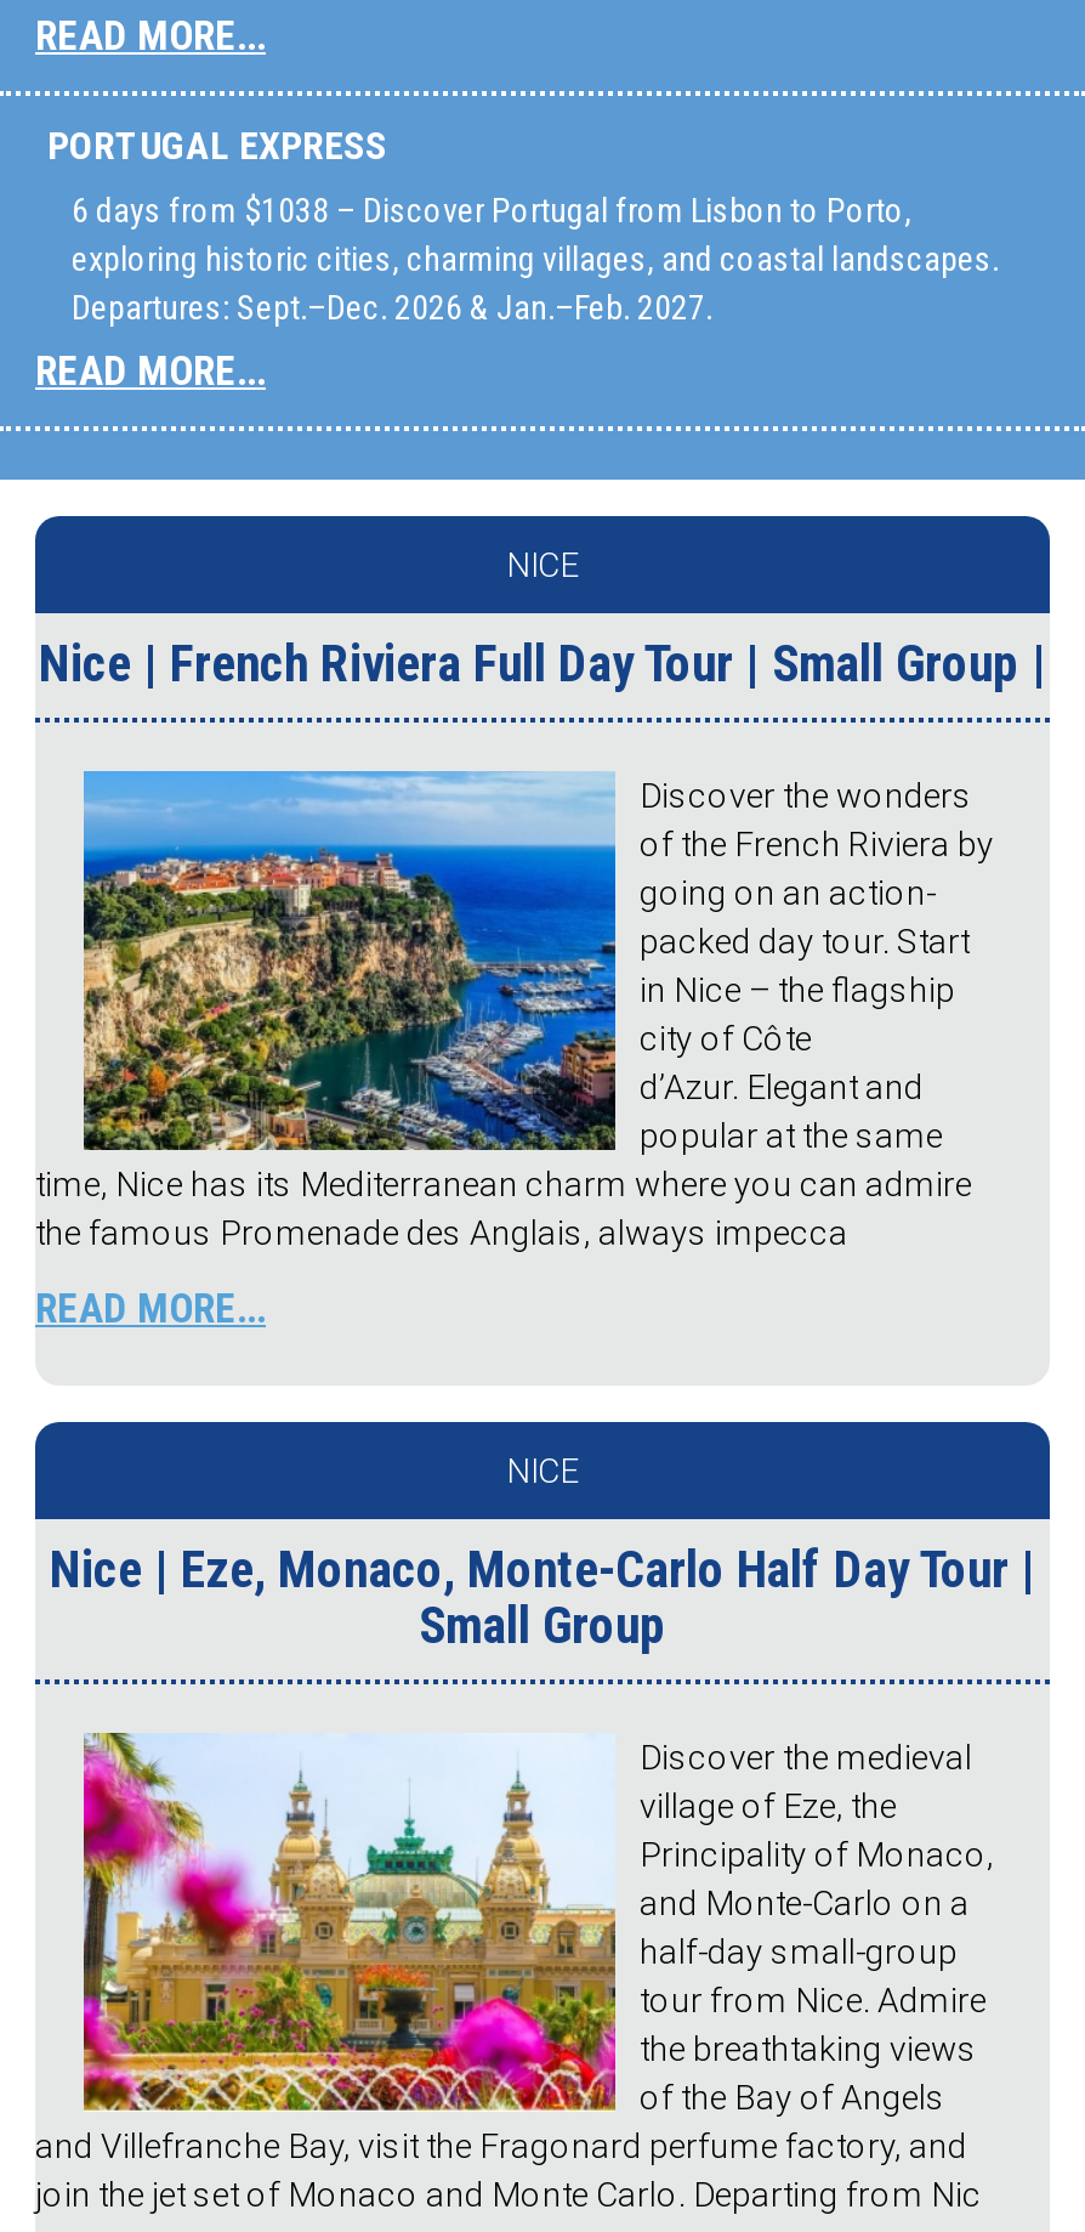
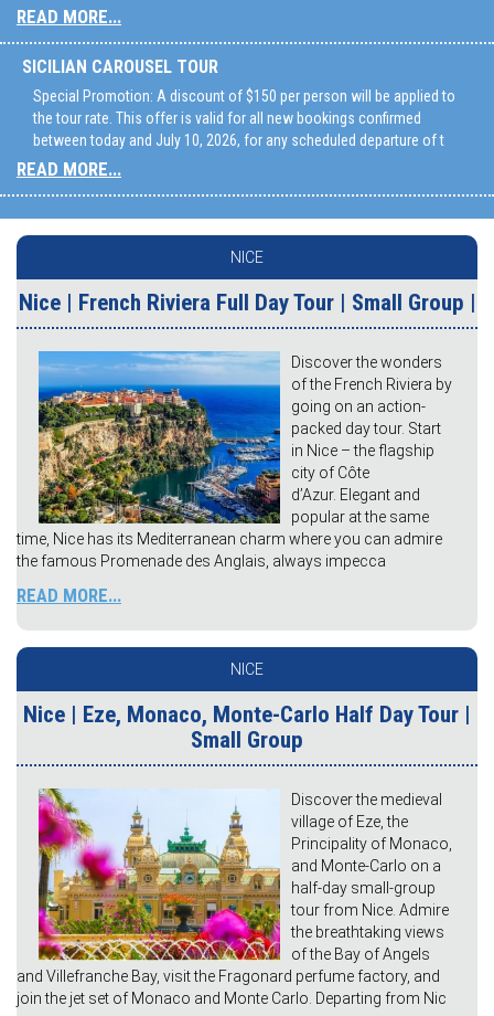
- PORTUGAL EXPRESS
+ SICILIAN CAROUSEL TOUR

- 6 days from $1038 – Discover Portugal from Lisbon to Porto,
- exploring historic cities, charming villages, and coastal landscapes.
- Departures: Sept.–Dec. 2026 & Jan.–Feb. 2027.
+ Special Promotion: A discount of $150 per person will be applied to
+ the tour rate. This offer is valid for all new bookings confirmed
+ between today and July 10, 2026, for any scheduled departure of t
